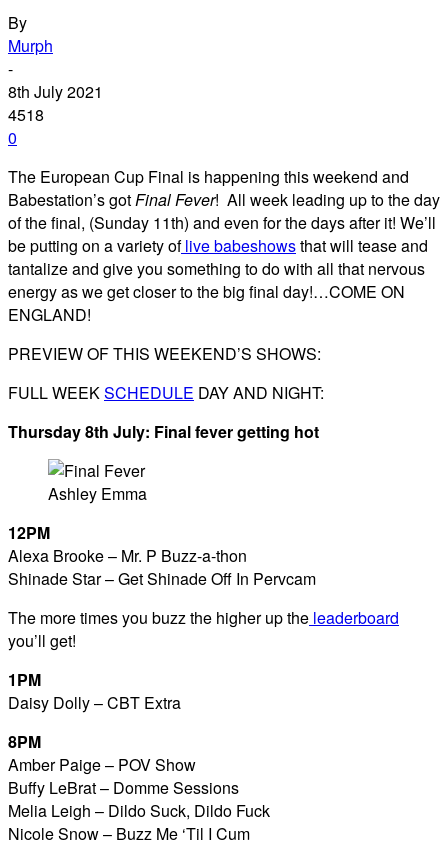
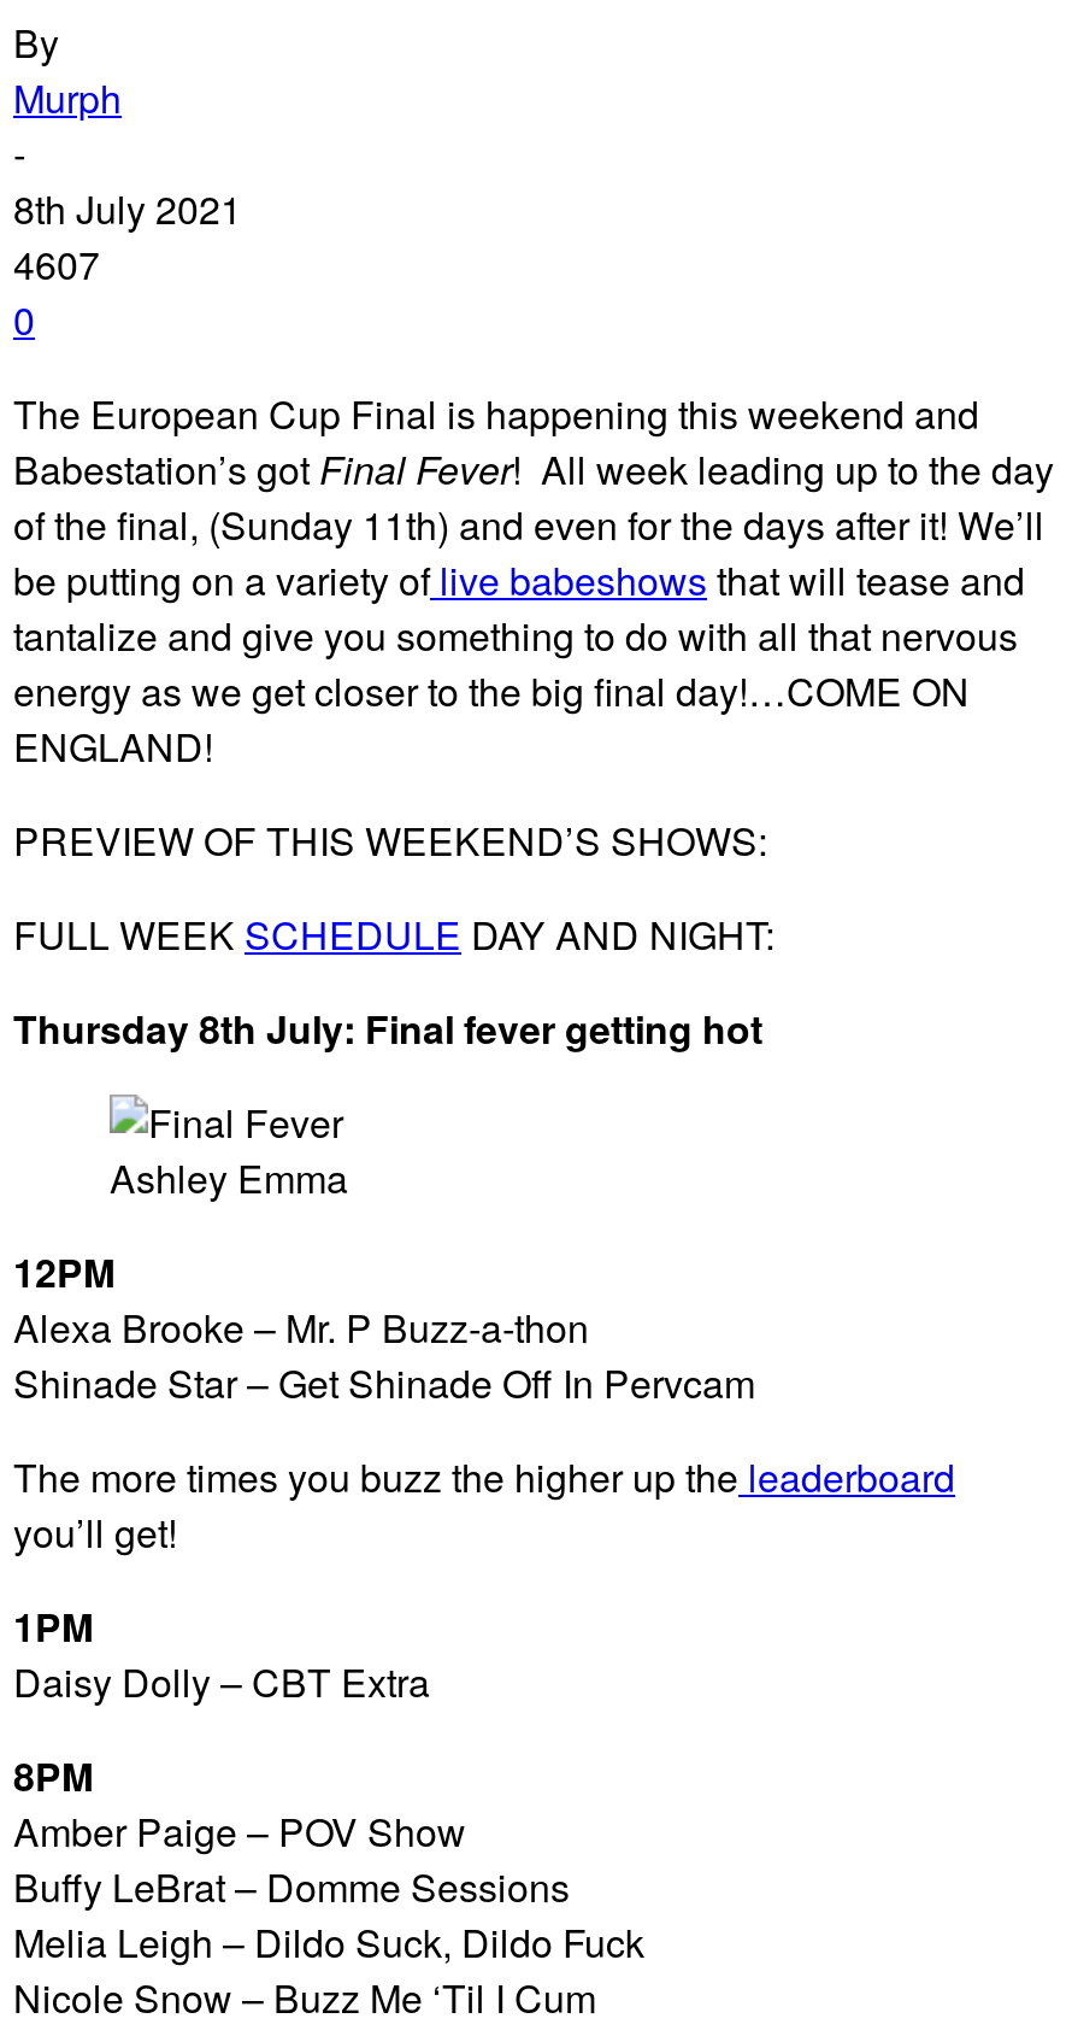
- 4518
+ 4607
